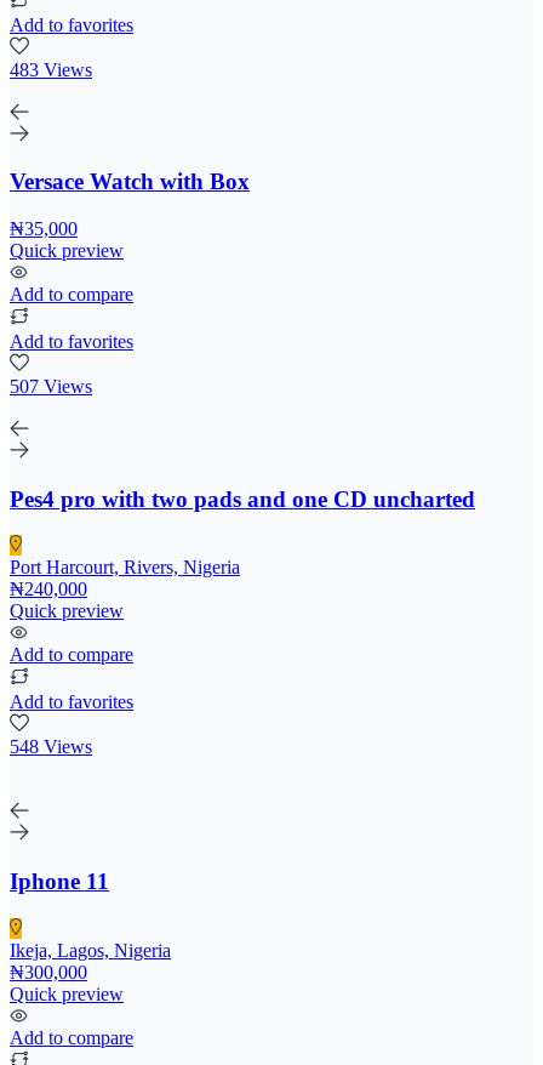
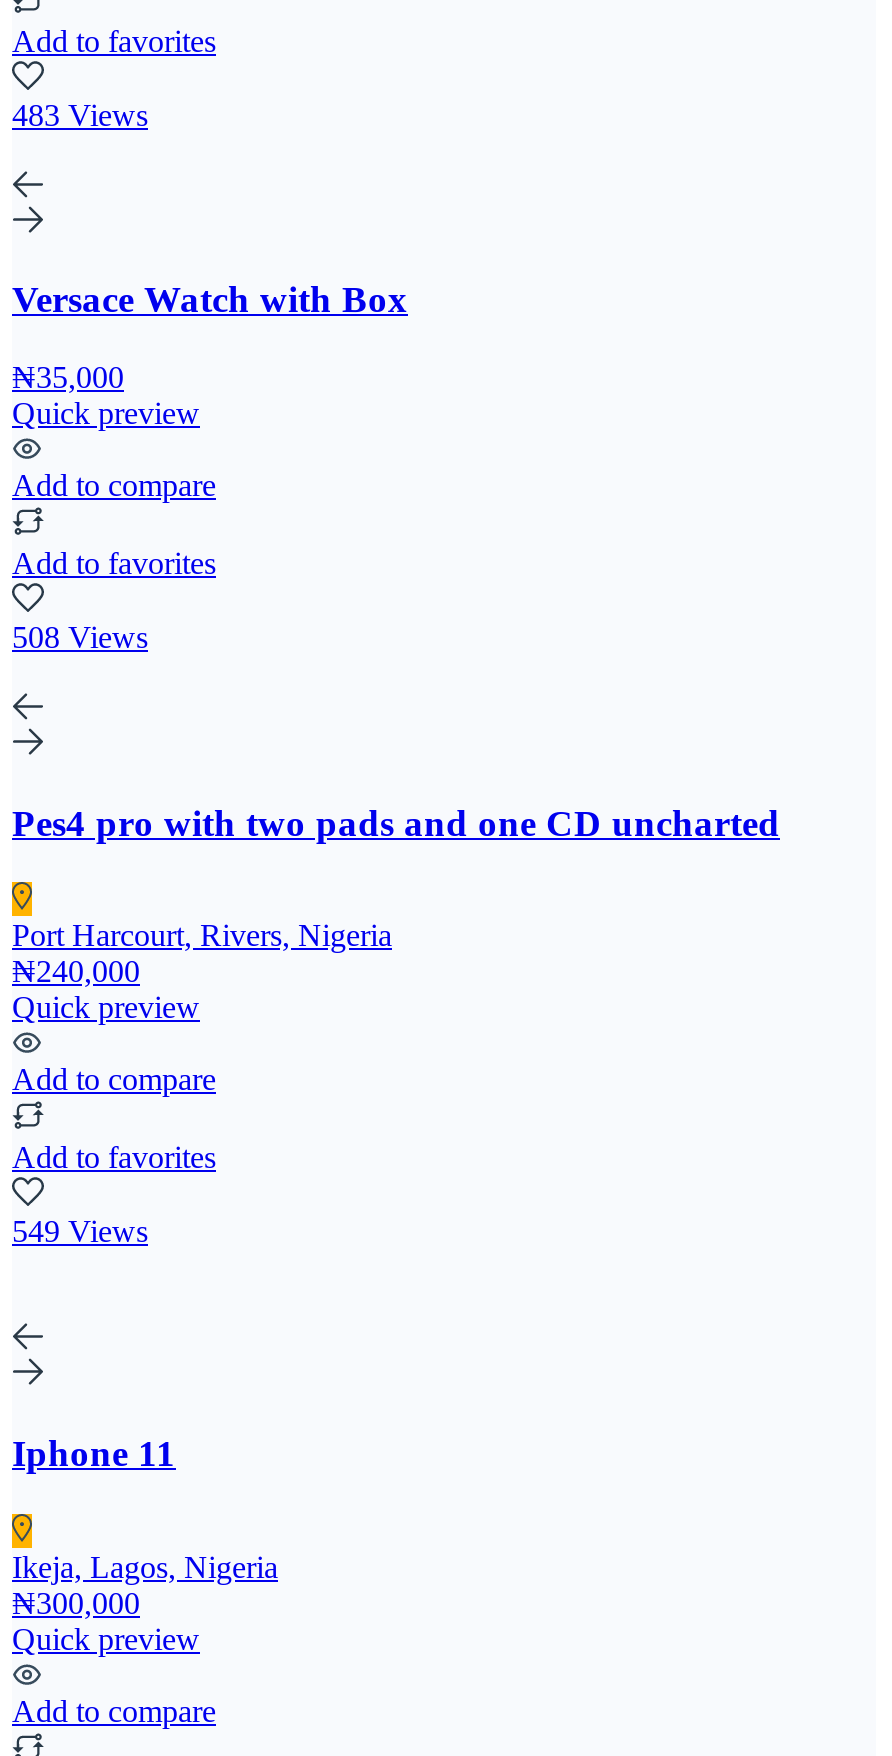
- 507 Views
+ 508 Views

- 548 Views
+ 549 Views
